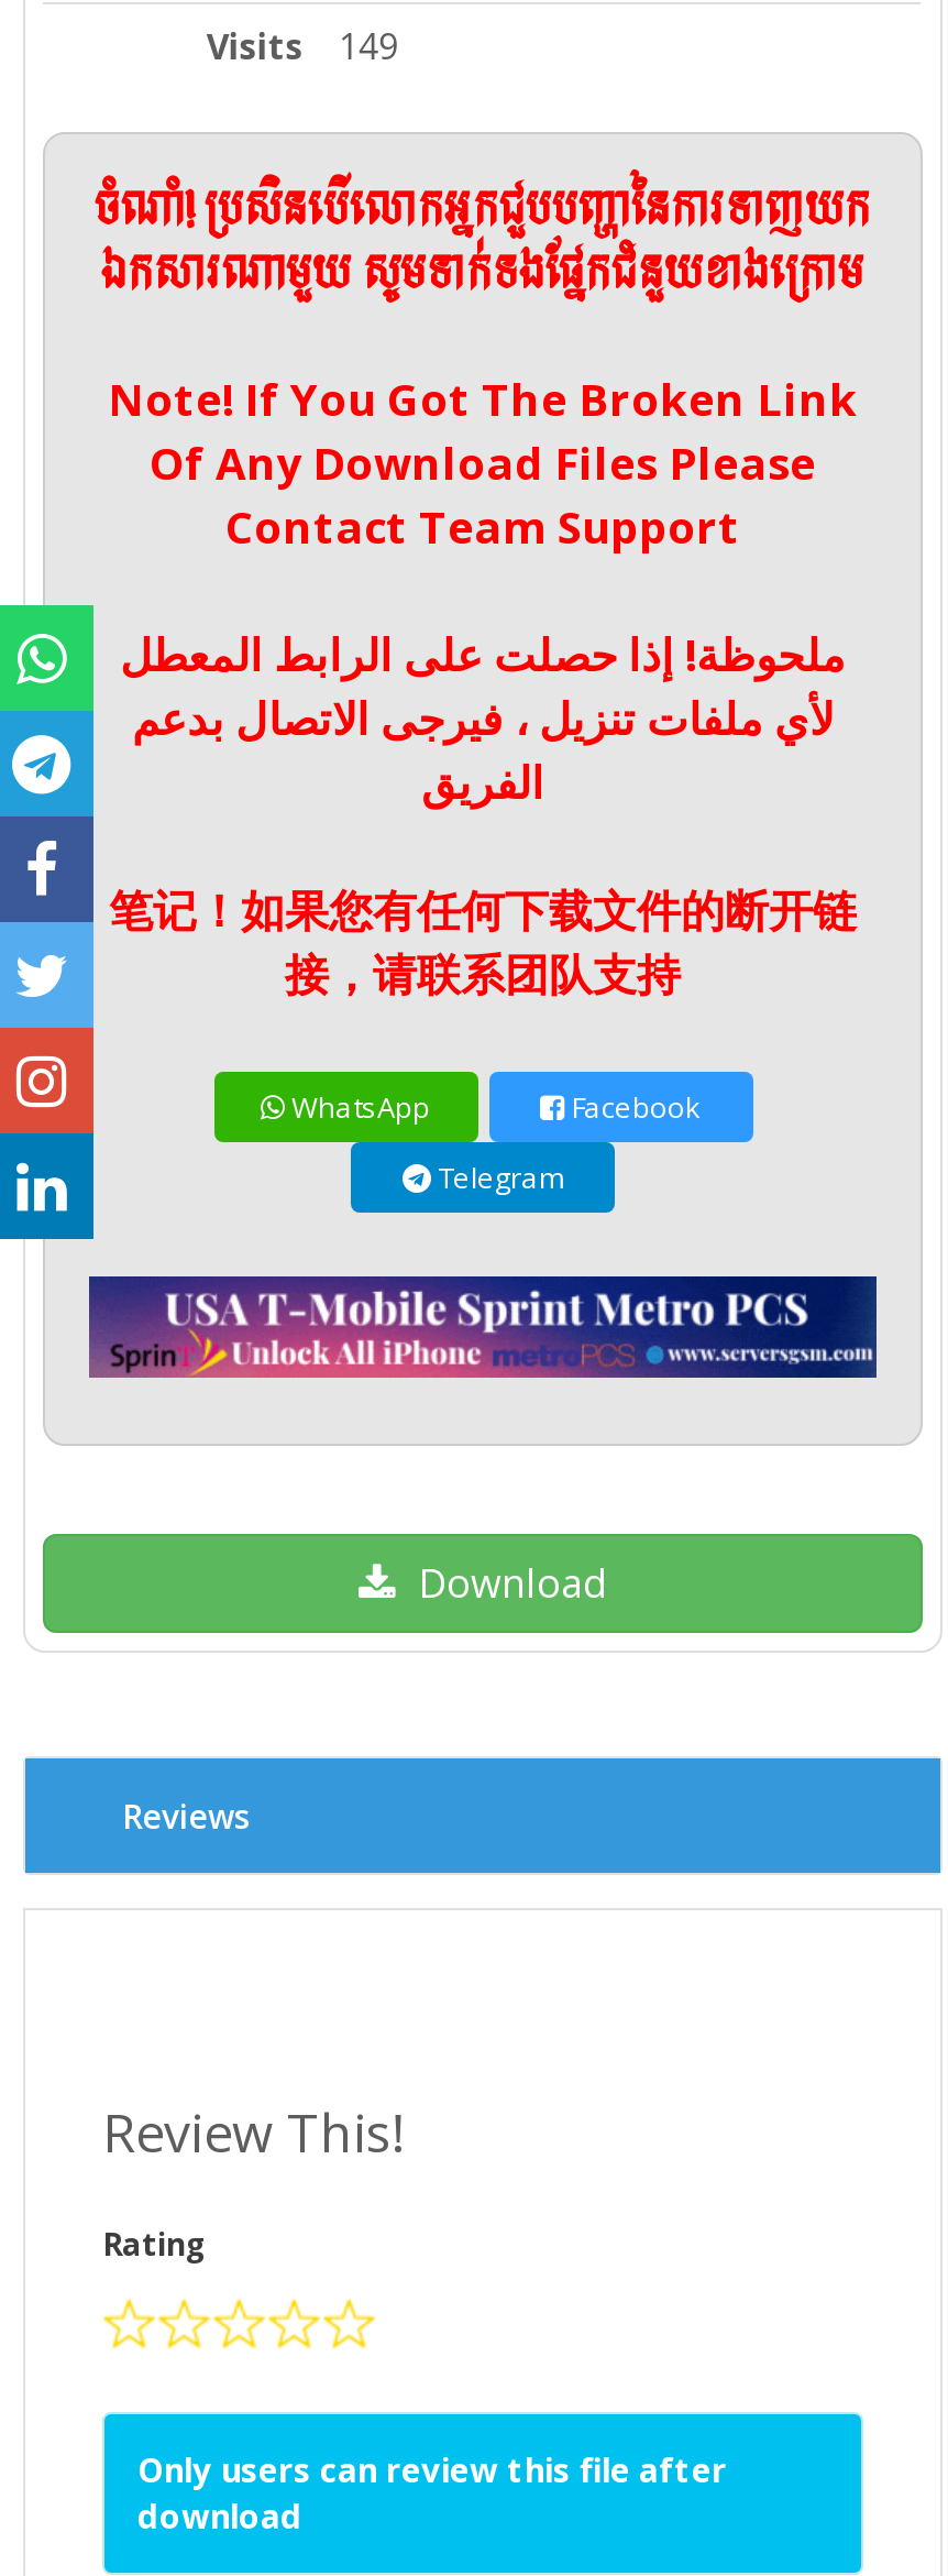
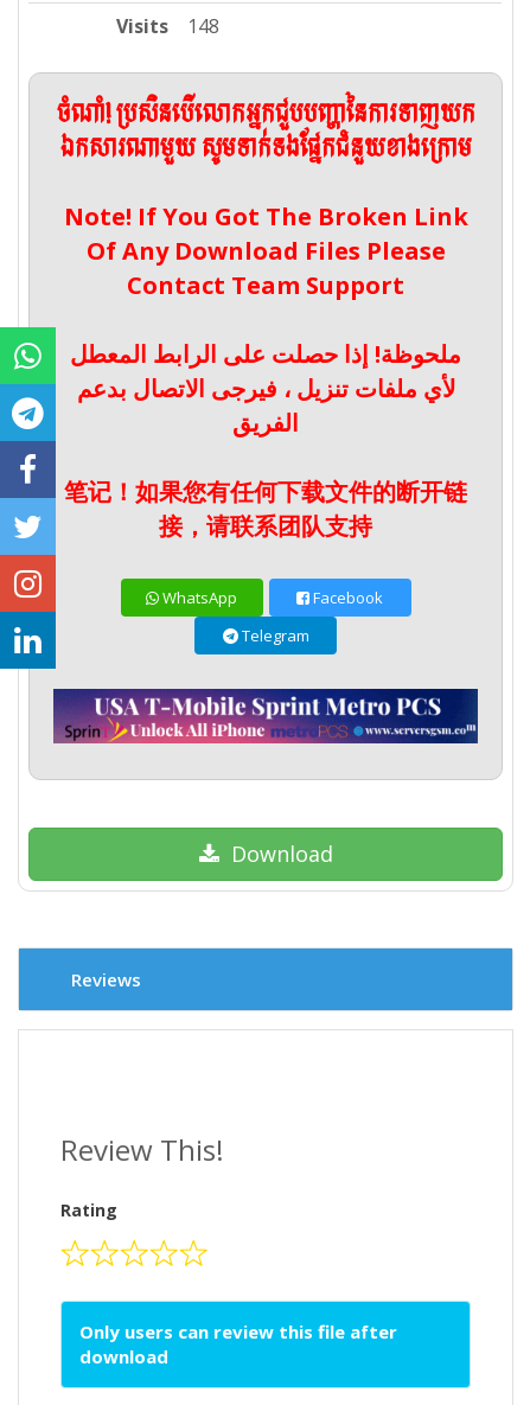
- Visits 149
+ Visits 148
